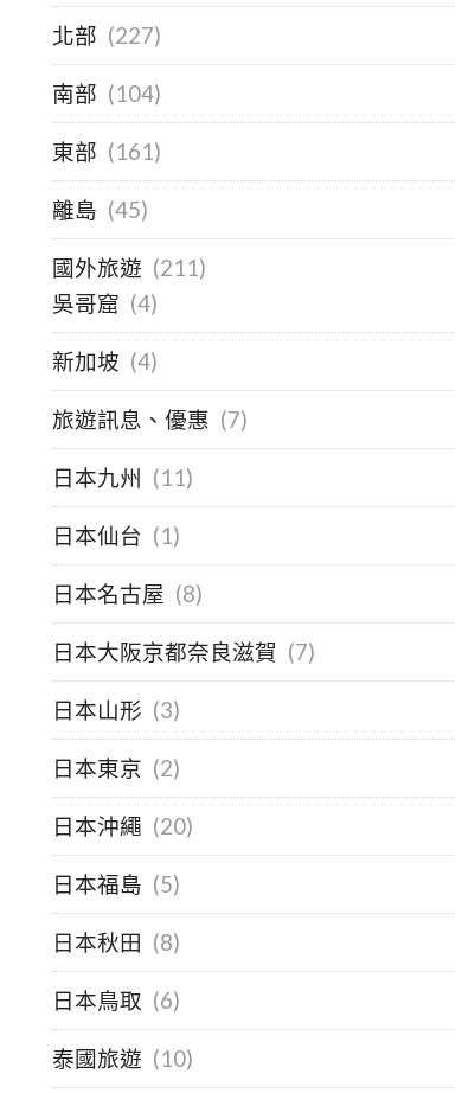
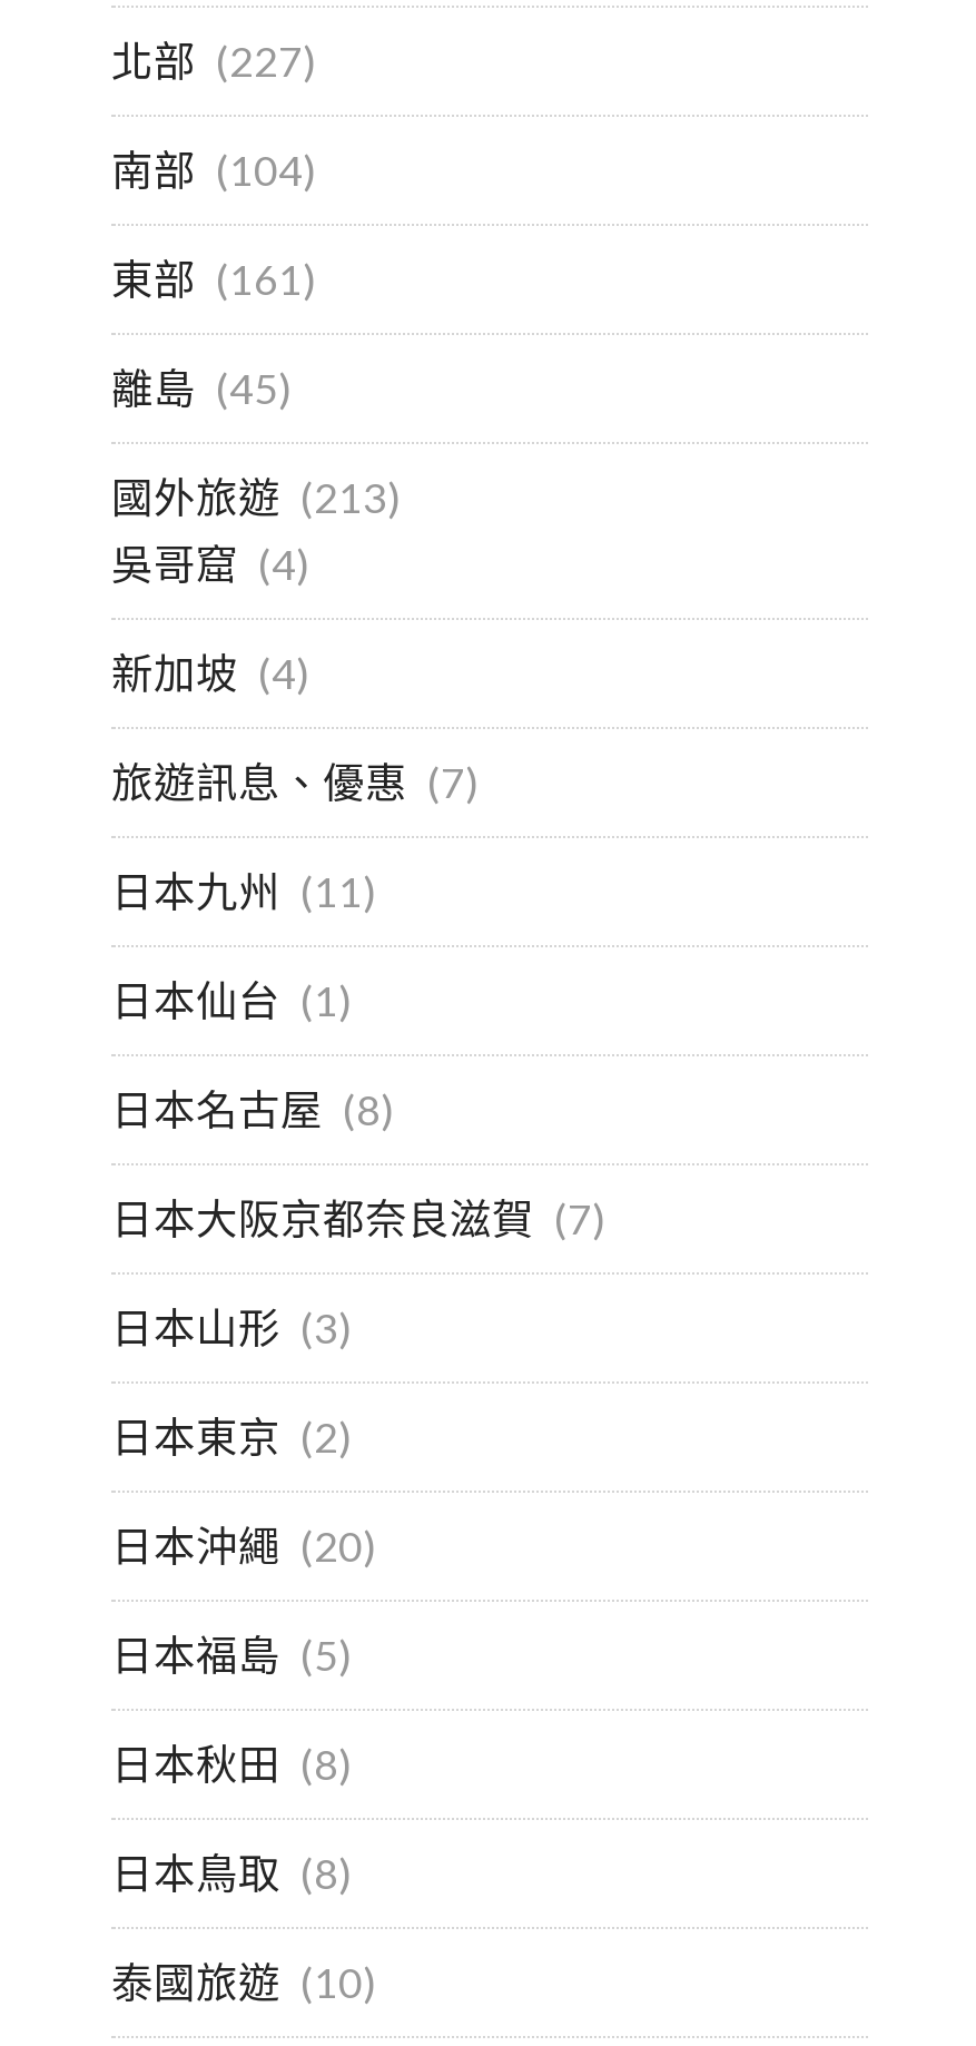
- 國外旅遊 (211)
+ 國外旅遊 (213)

- 日本鳥取 (6)
+ 日本鳥取 (8)
